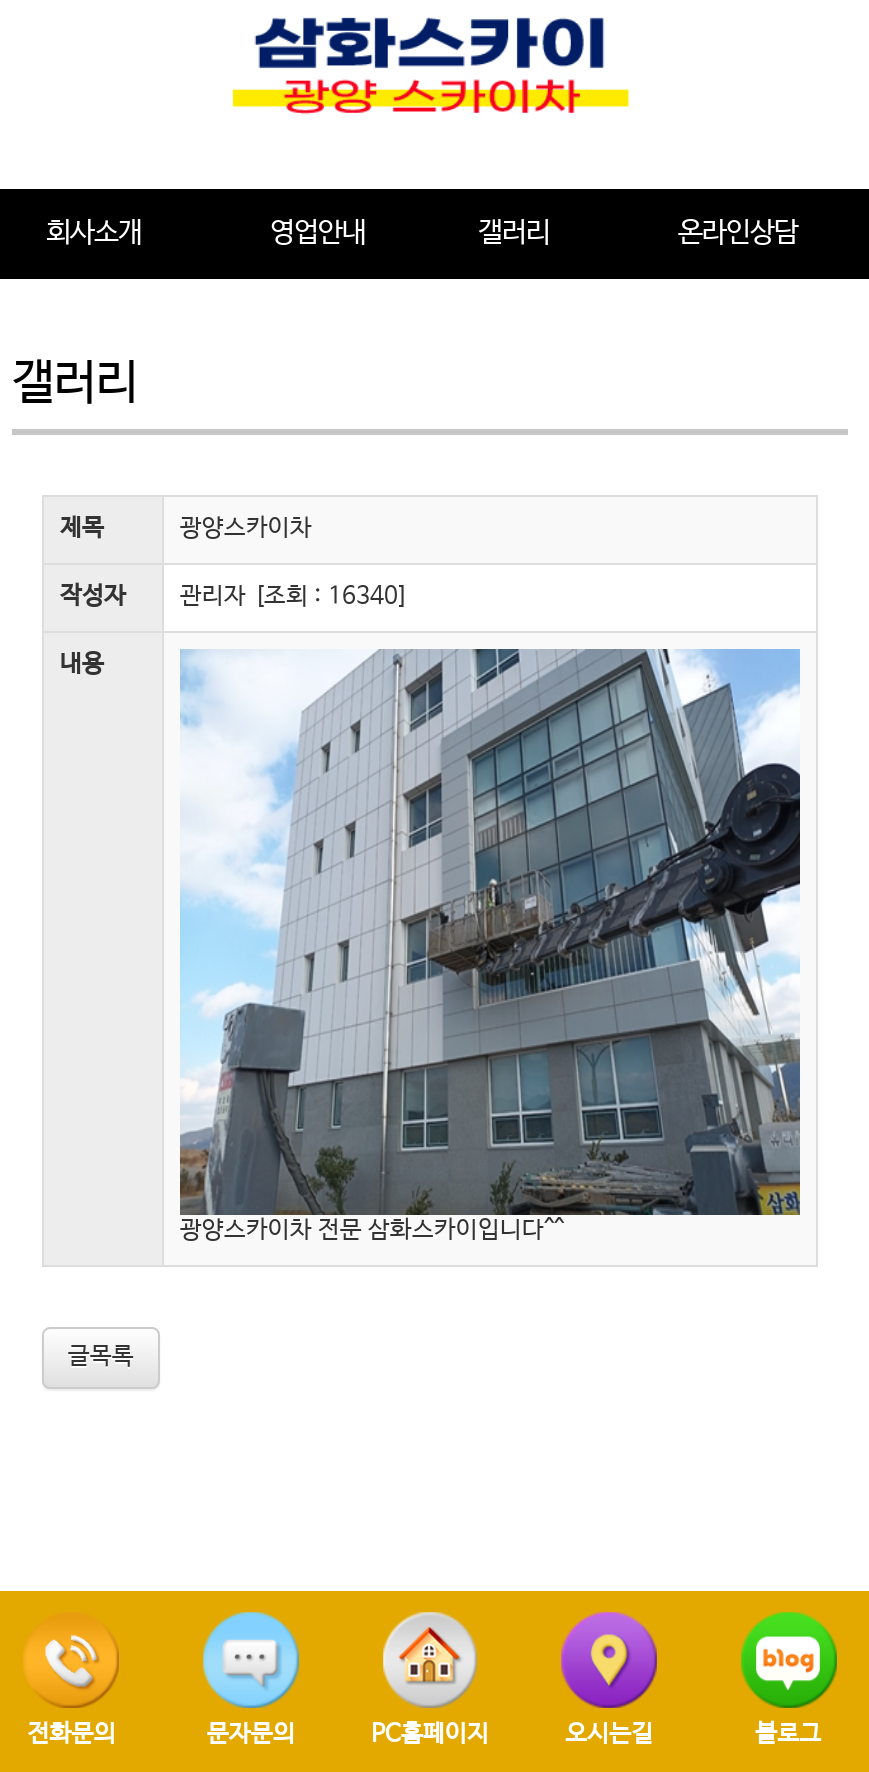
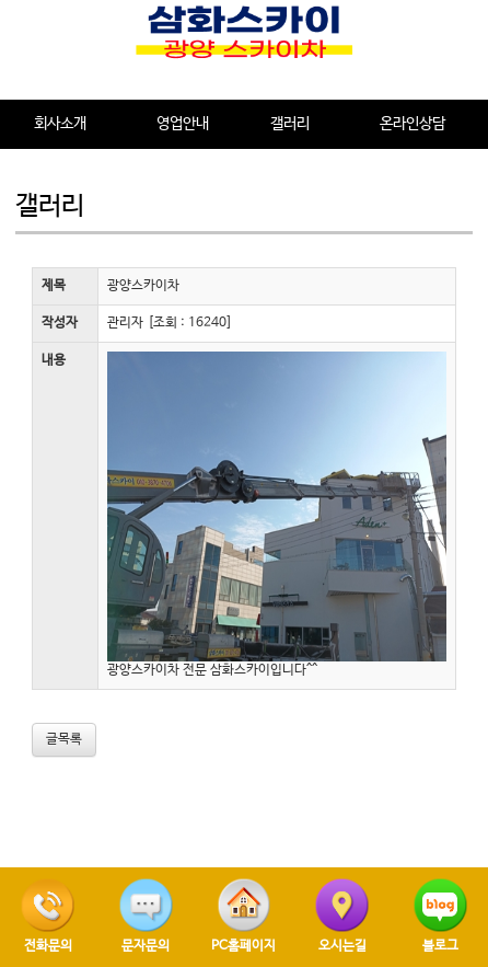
- 작성자 관리자 [조회 : 16340]
+ 작성자 관리자 [조회 : 16240]

- [image]
+ [image]
